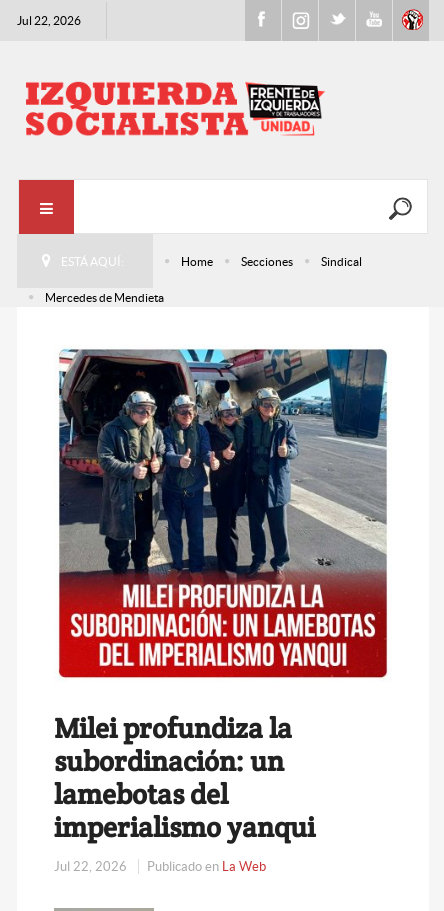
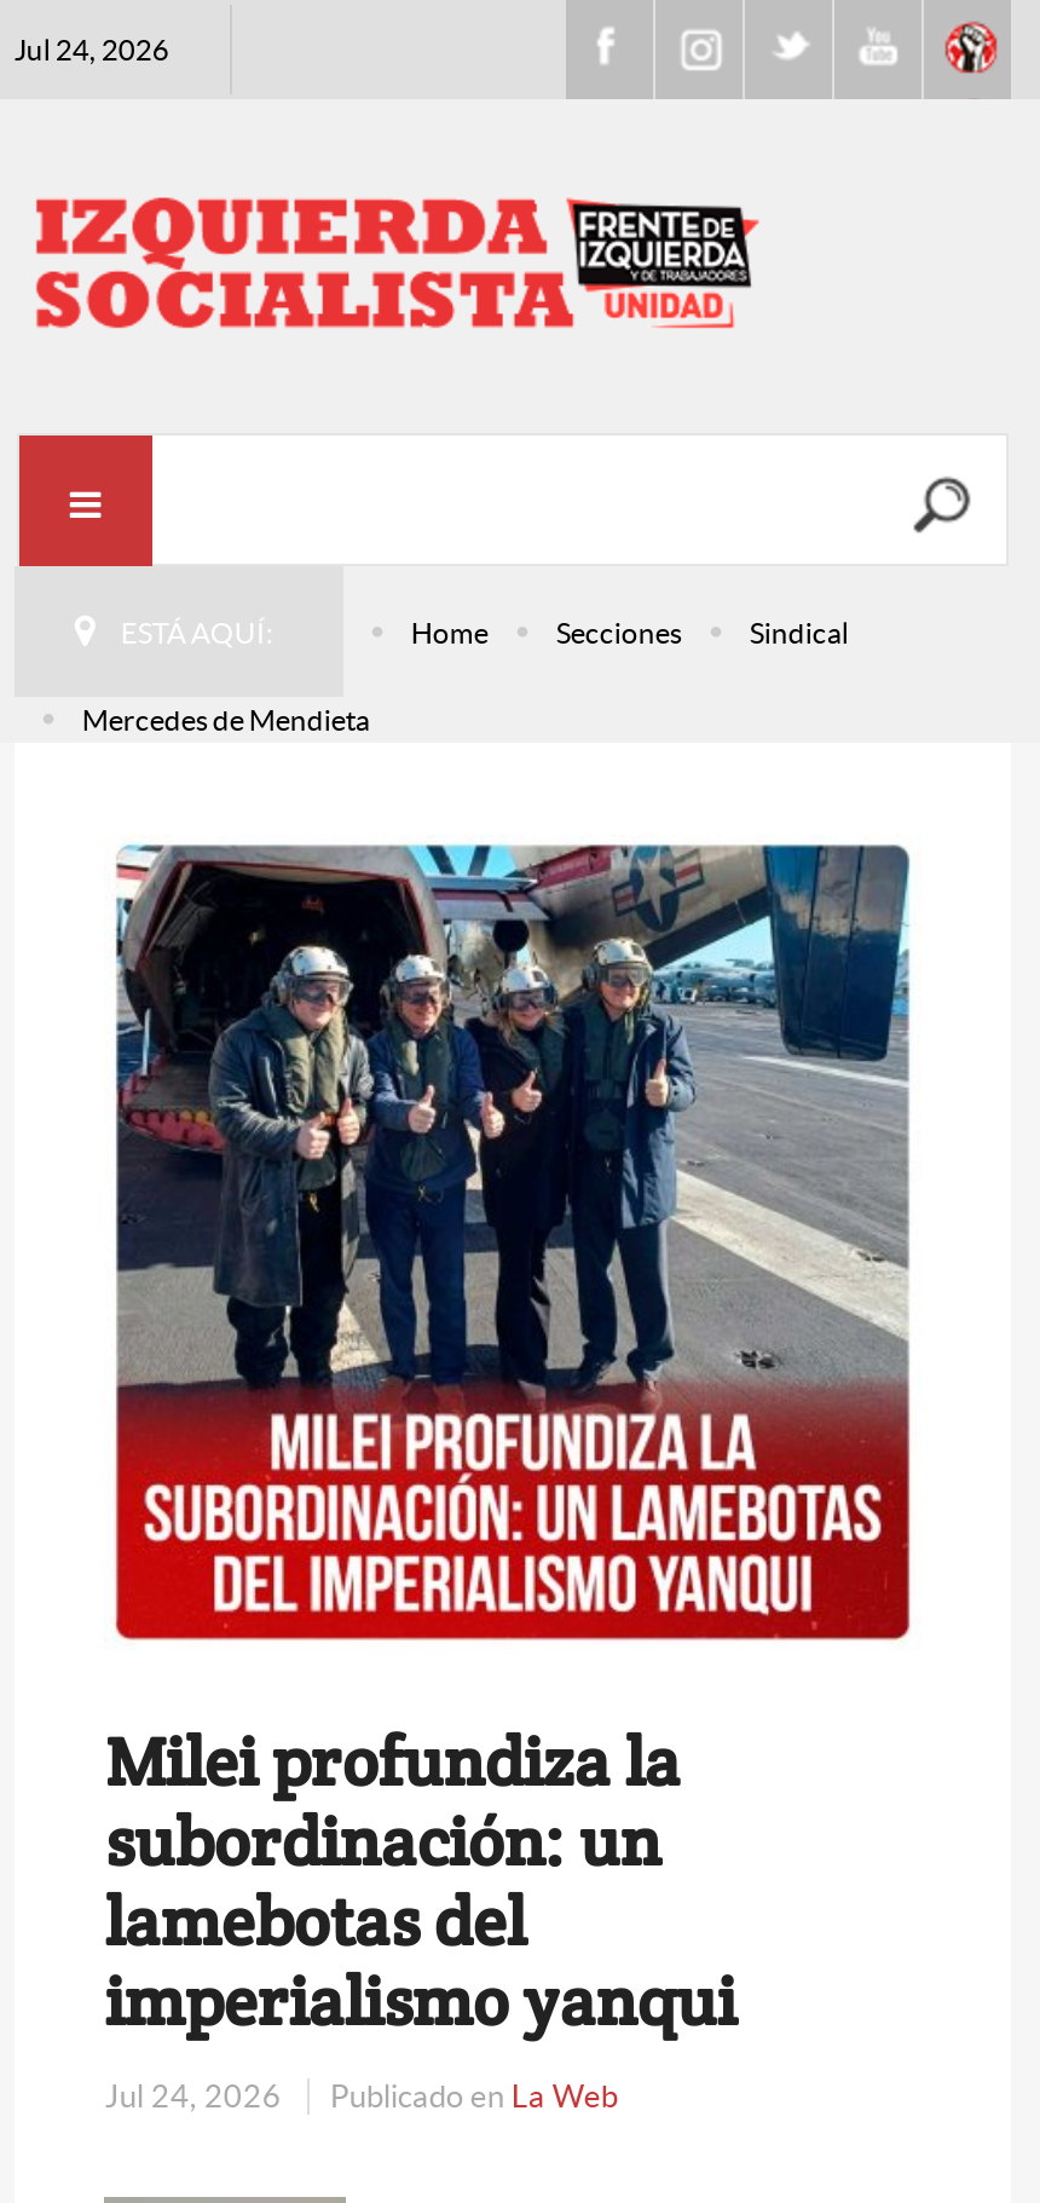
- Jul 22, 2026
+ Jul 24, 2026

- Jul 22, 2026 Publicado en La Web
+ Jul 24, 2026 Publicado en La Web
